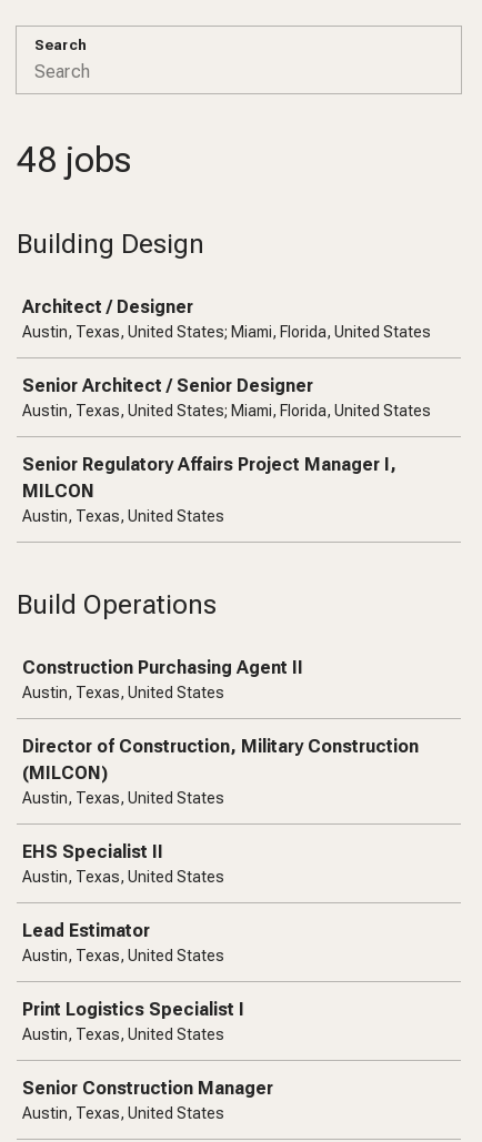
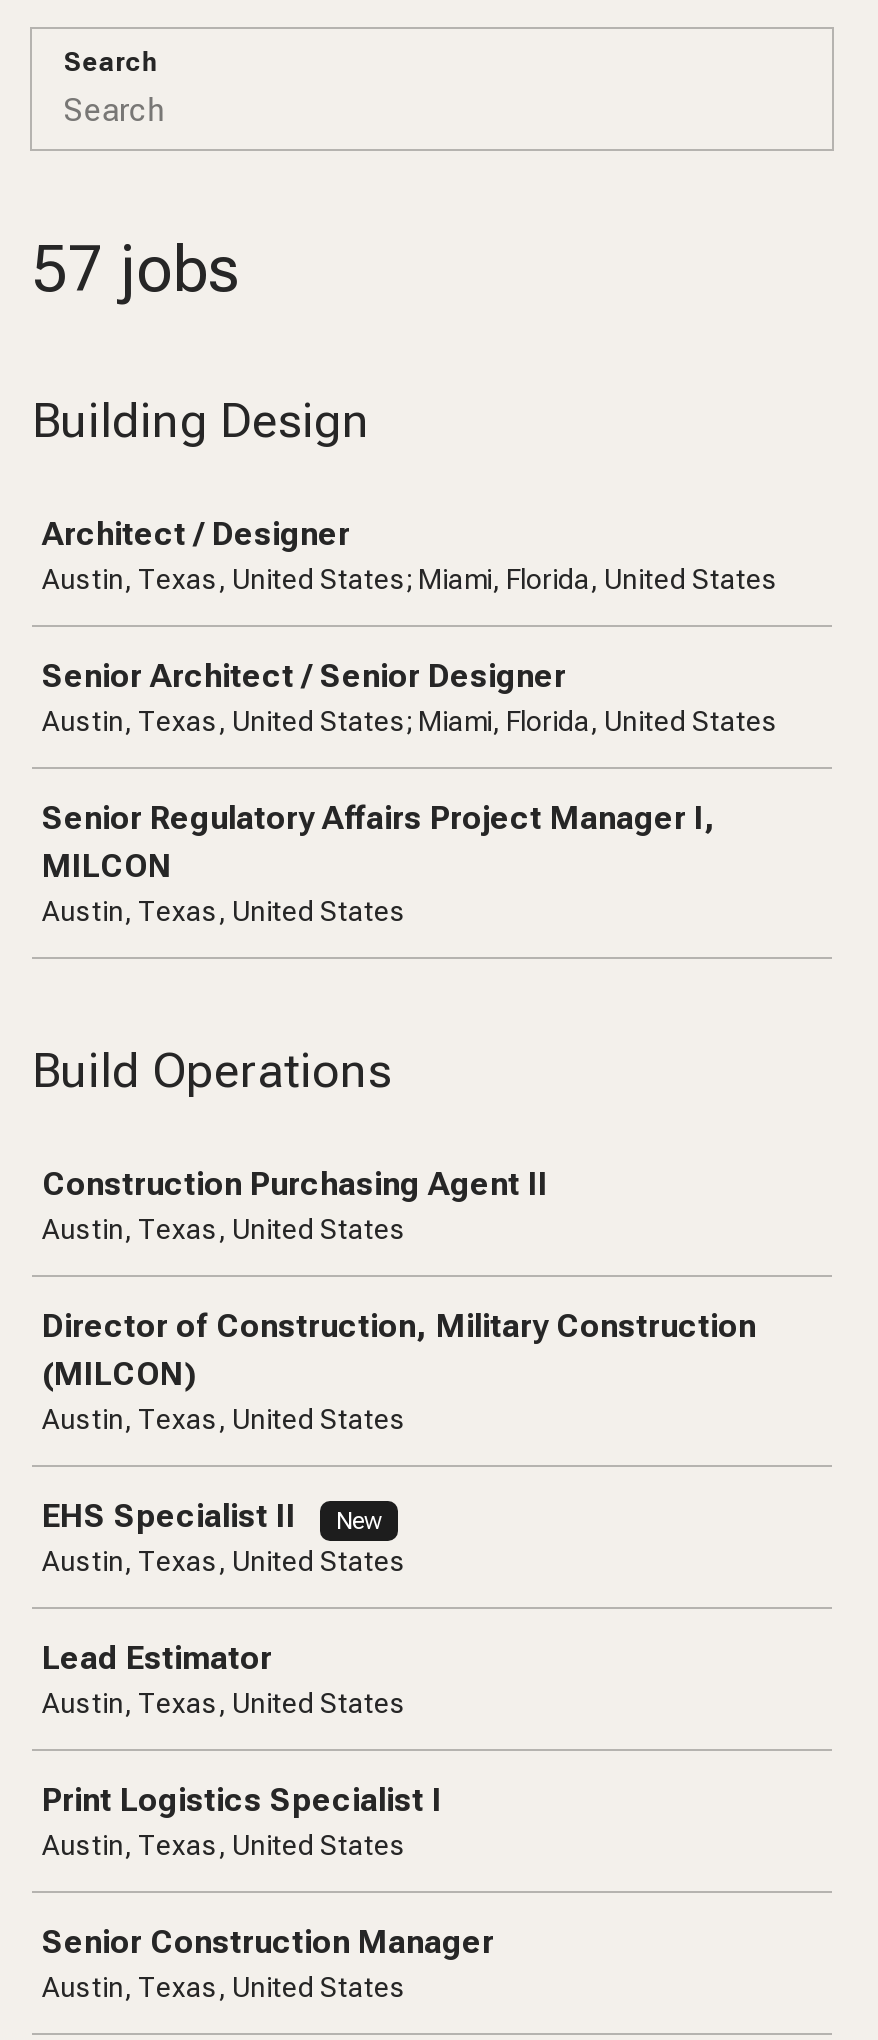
- 48 jobs
+ 57 jobs

+ New
